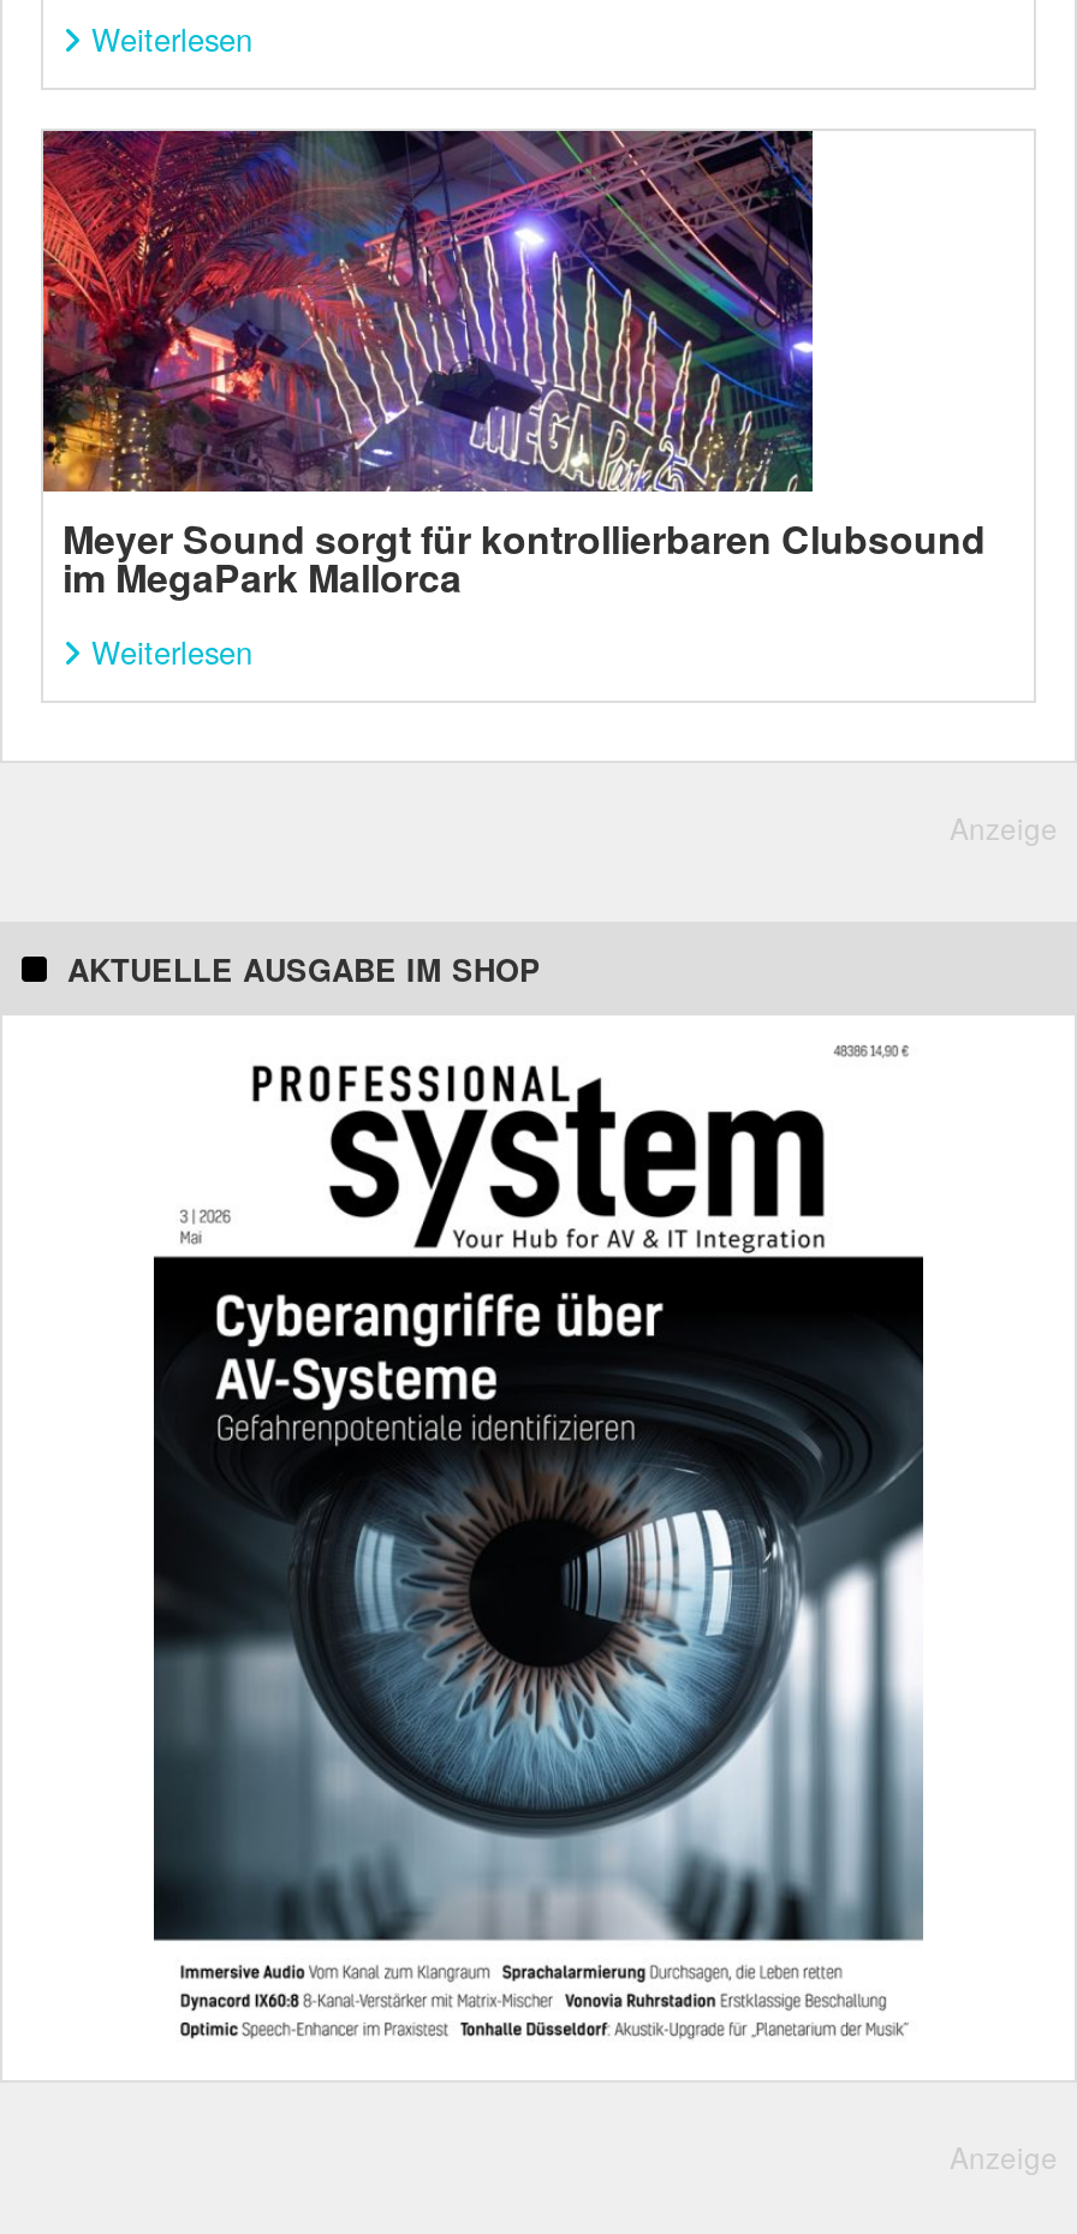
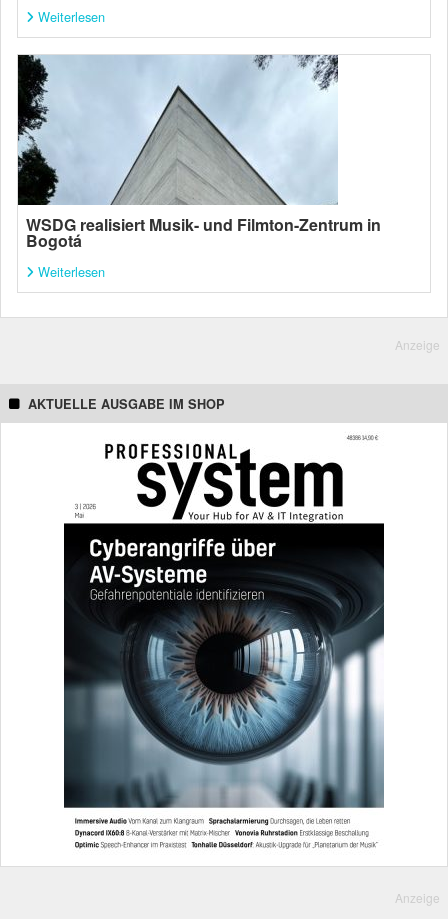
- [image]
- Meyer Sound sorgt für kontrollierbaren Clubsound
- im MegaPark Mallorca
+ [image]
+ WSDG realisiert Musik- und Filmton-Zentrum in
+ Bogotá
